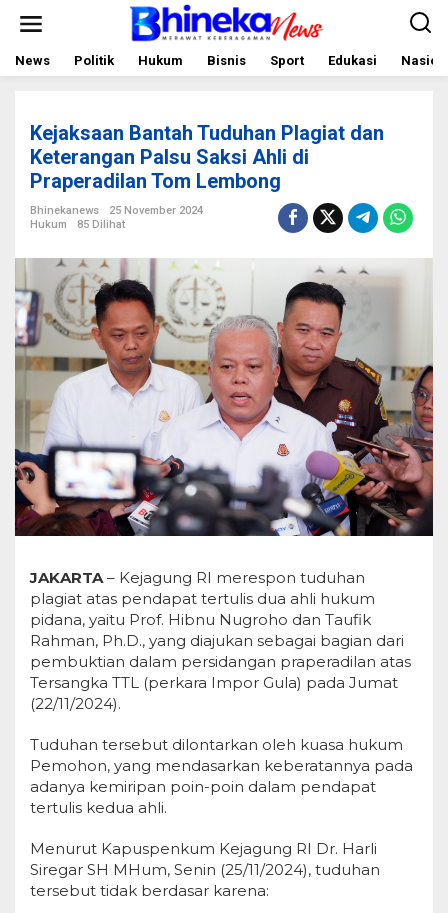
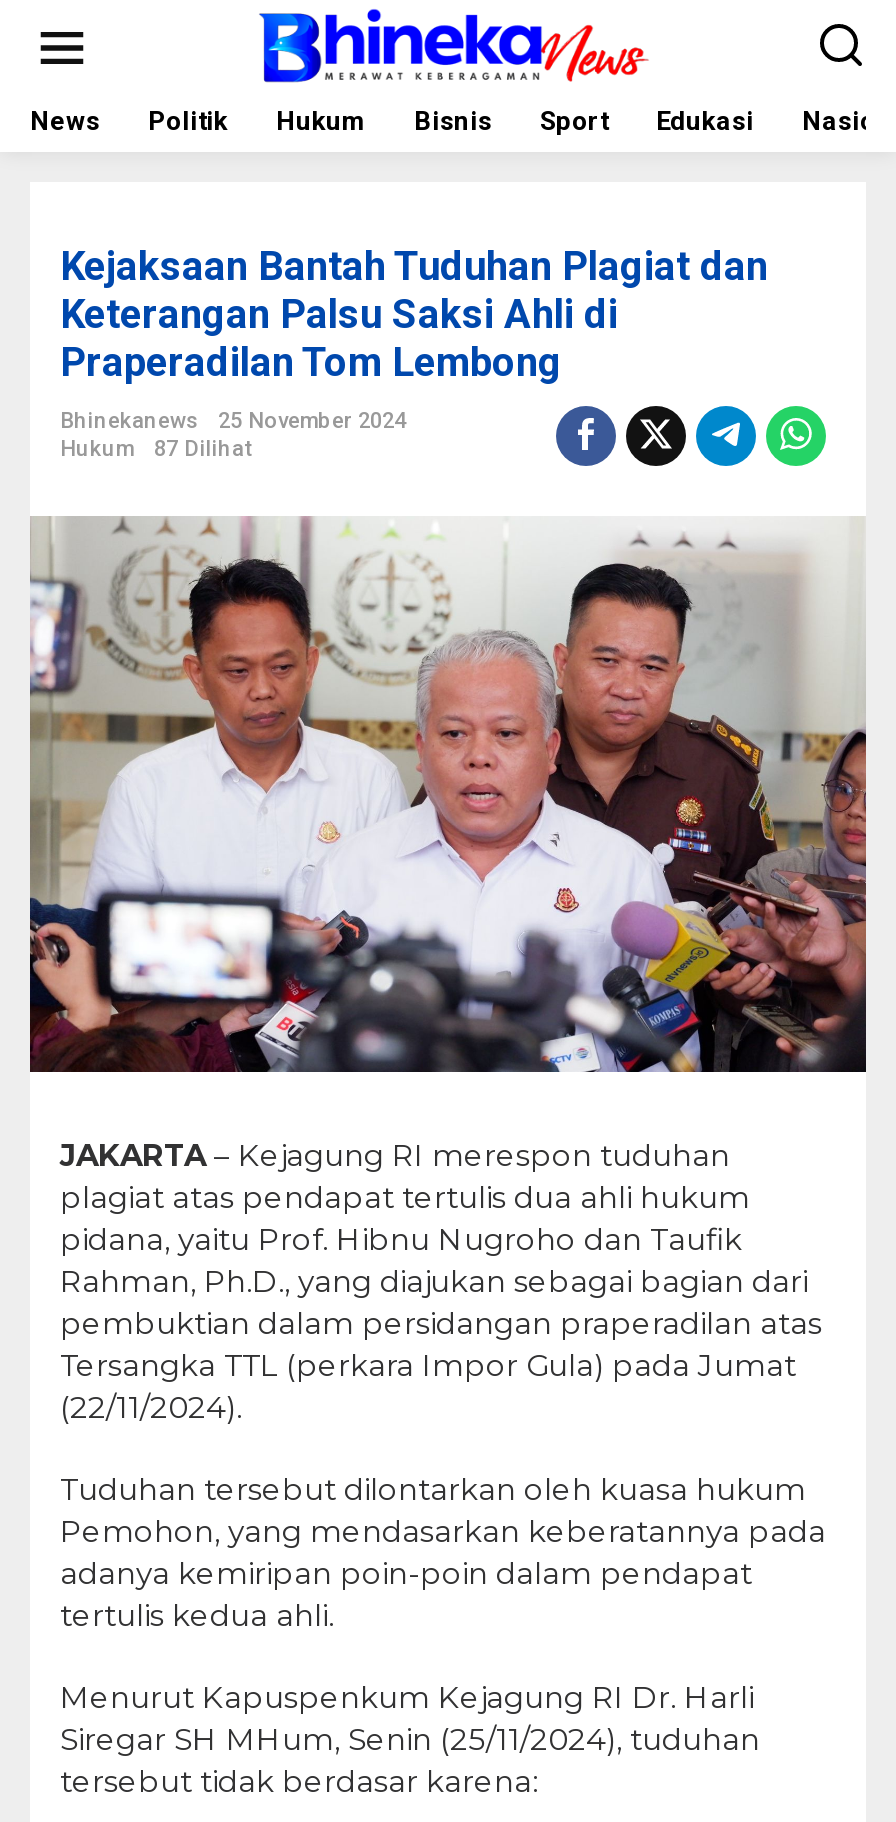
- Hukum 85 Dilihat
+ Hukum 87 Dilihat
